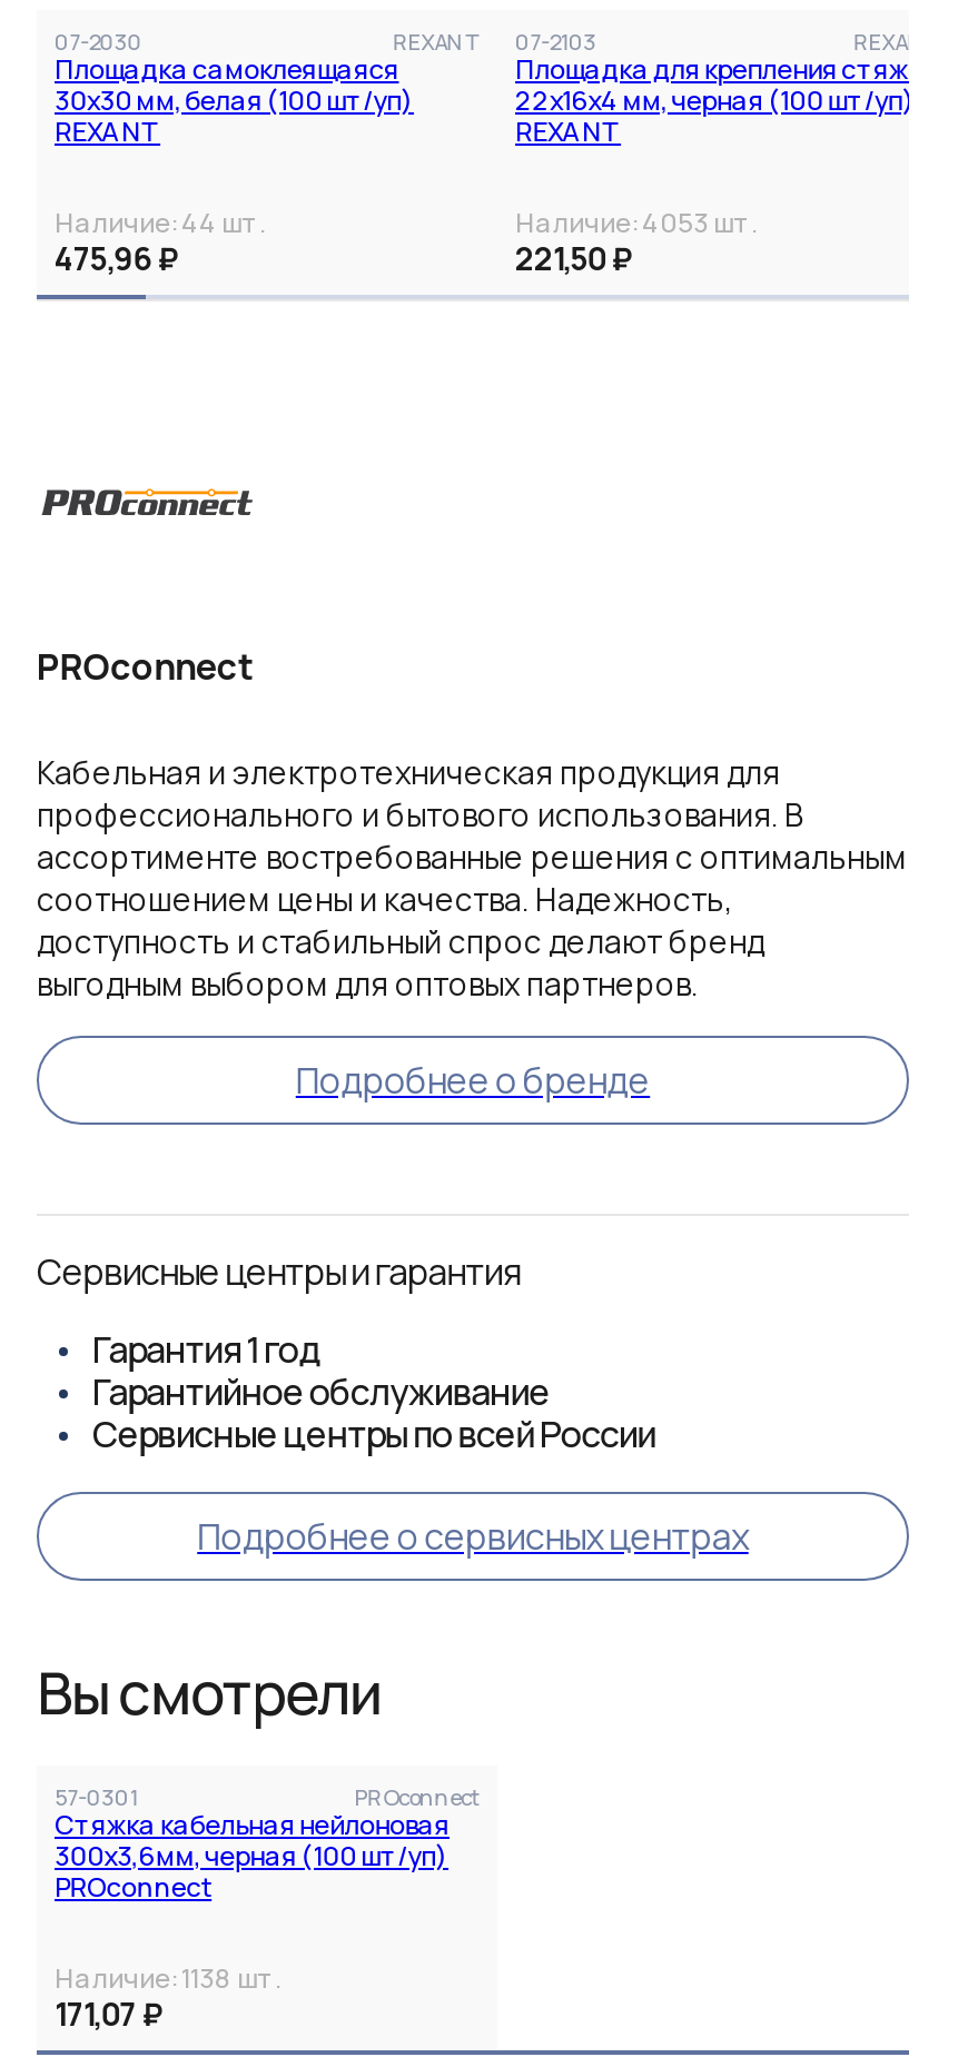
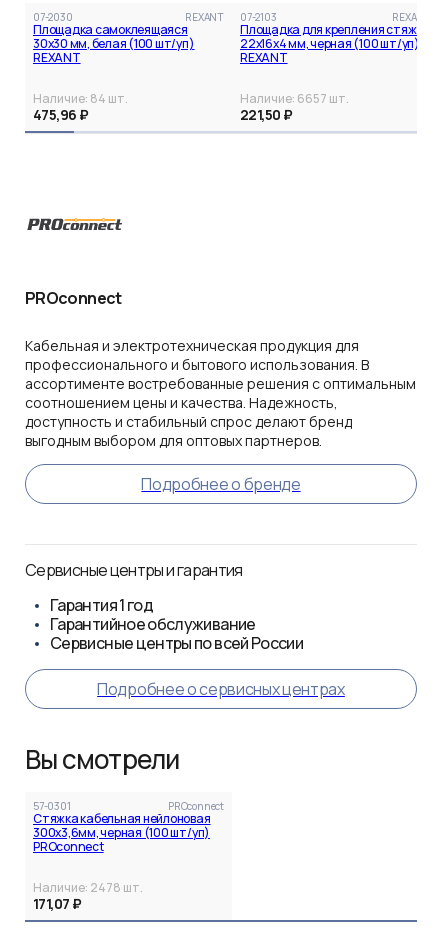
- Наличие: 44 шт.
+ Наличие: 84 шт.

- Наличие: 4053 шт.
+ Наличие: 6657 шт.

- Наличие: 1138 шт.
+ Наличие: 2478 шт.
